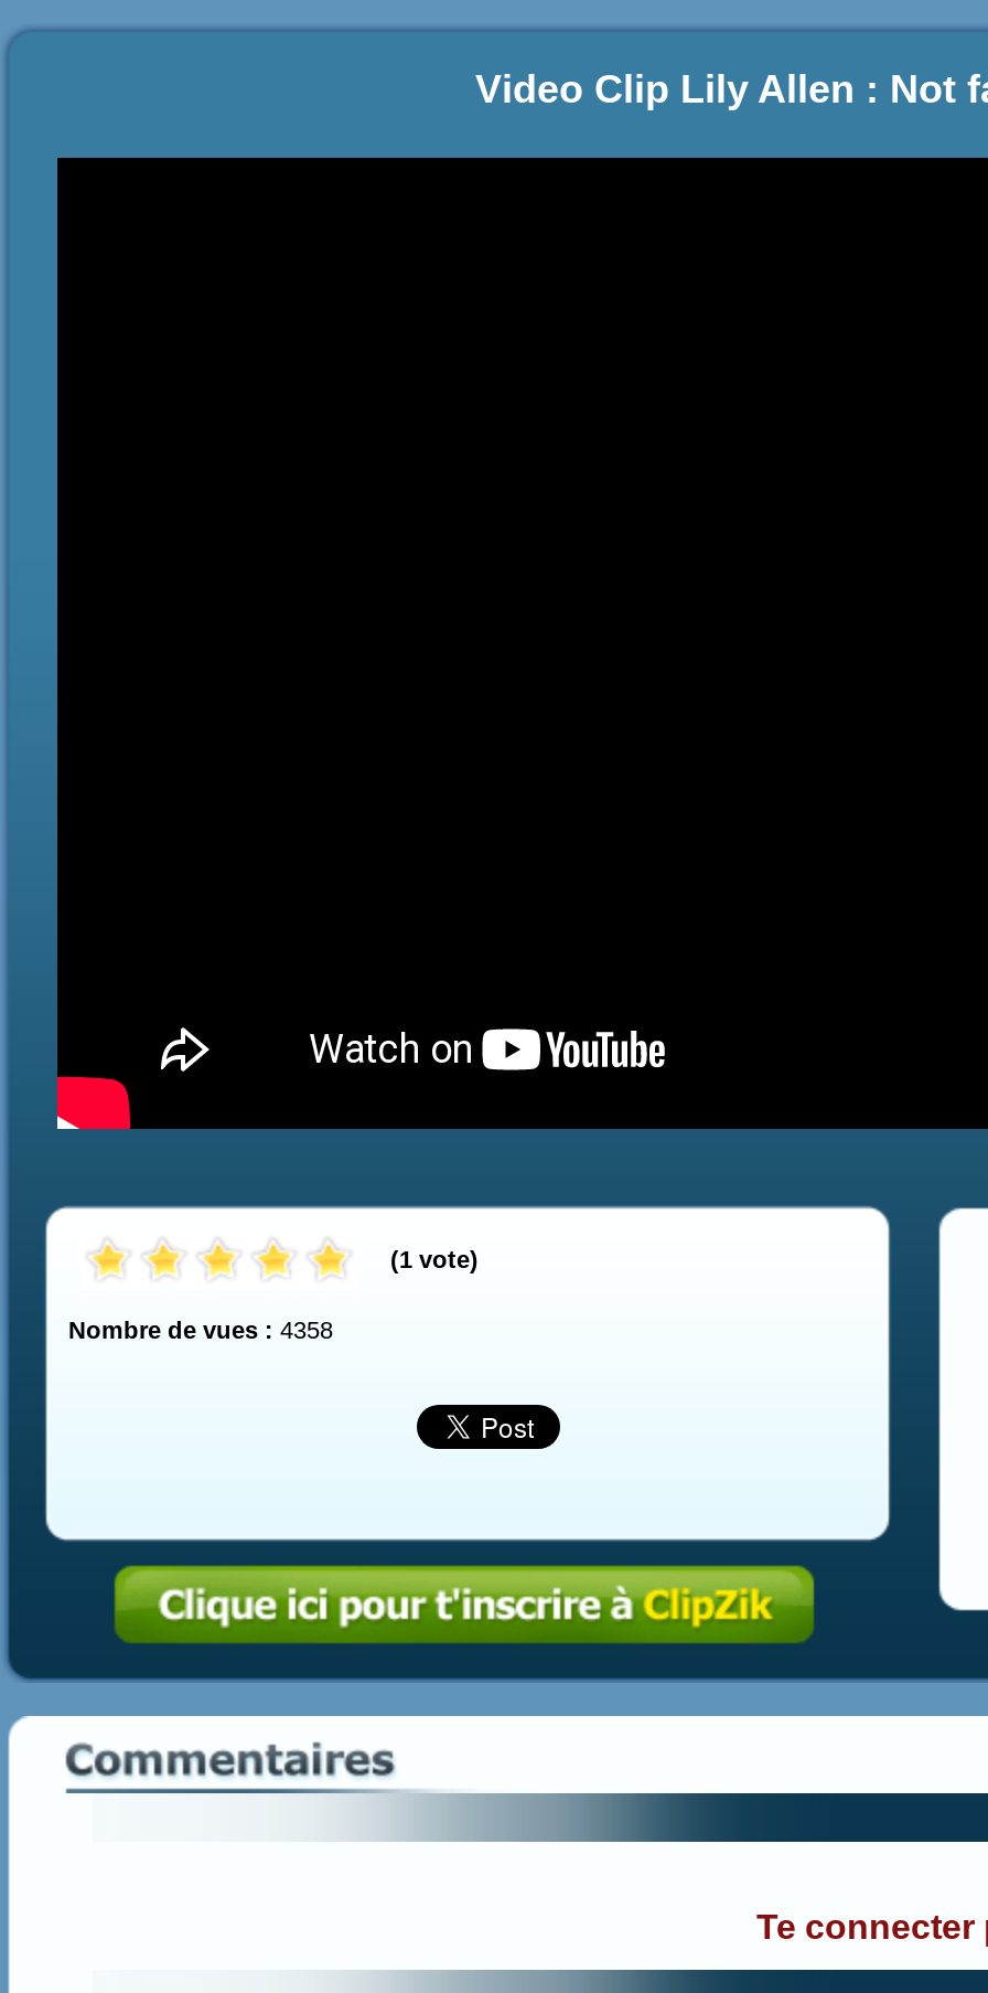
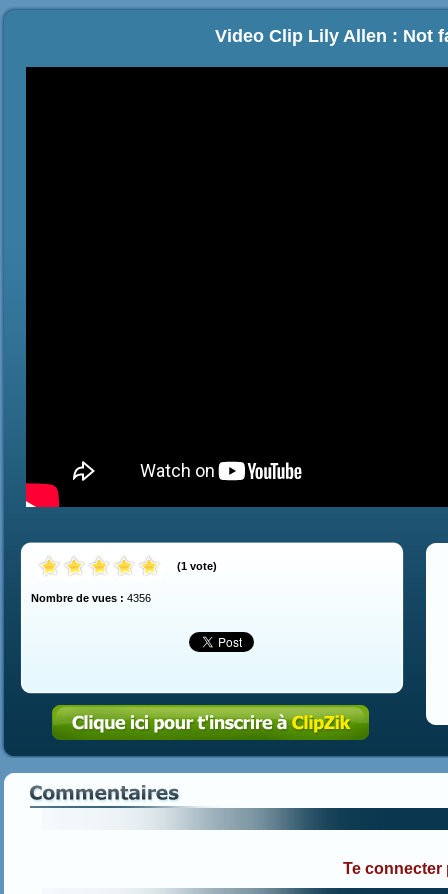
- Nombre de vues : 4358
+ Nombre de vues : 4356
